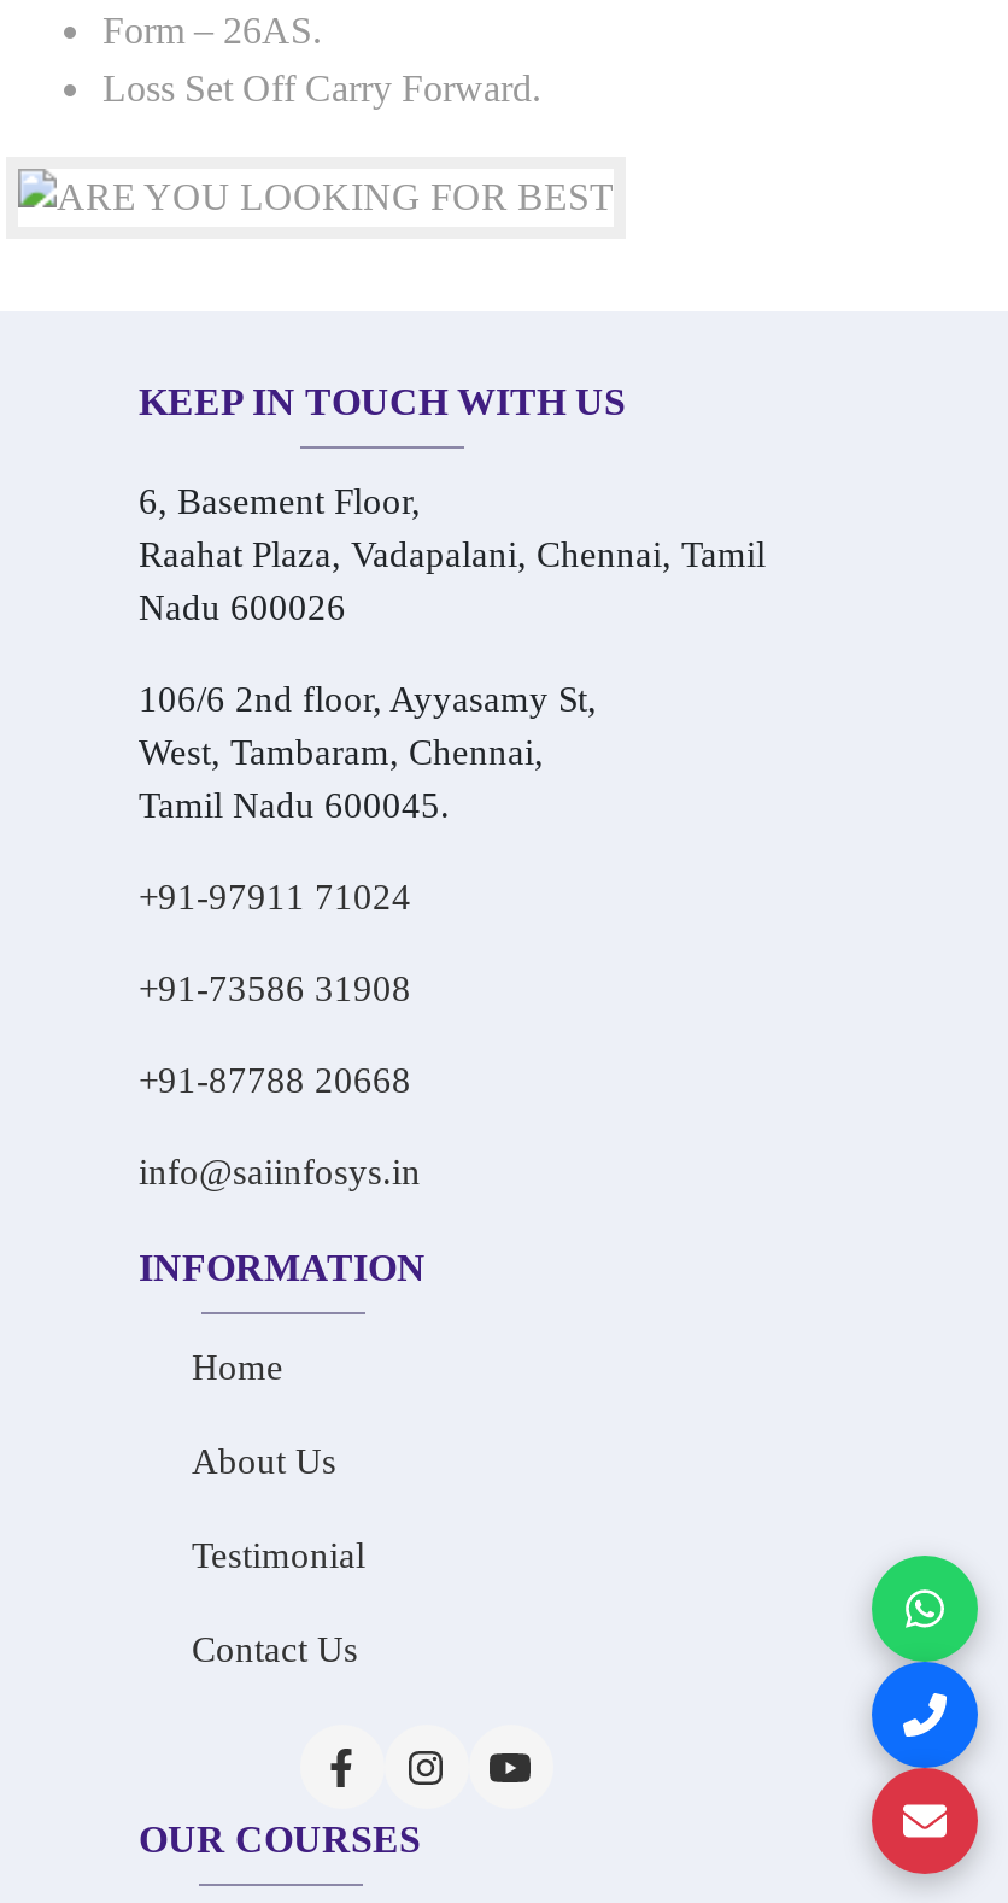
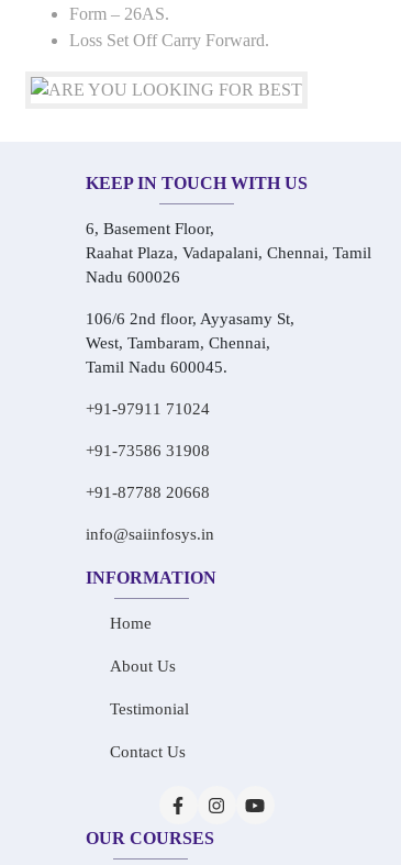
- [image]
